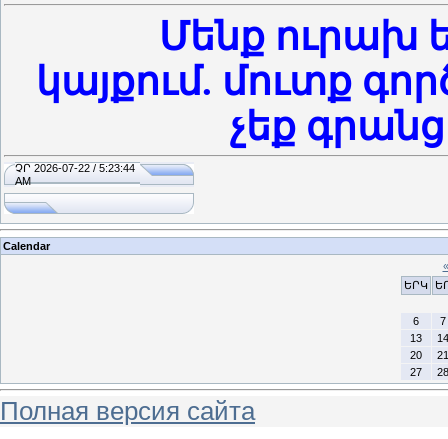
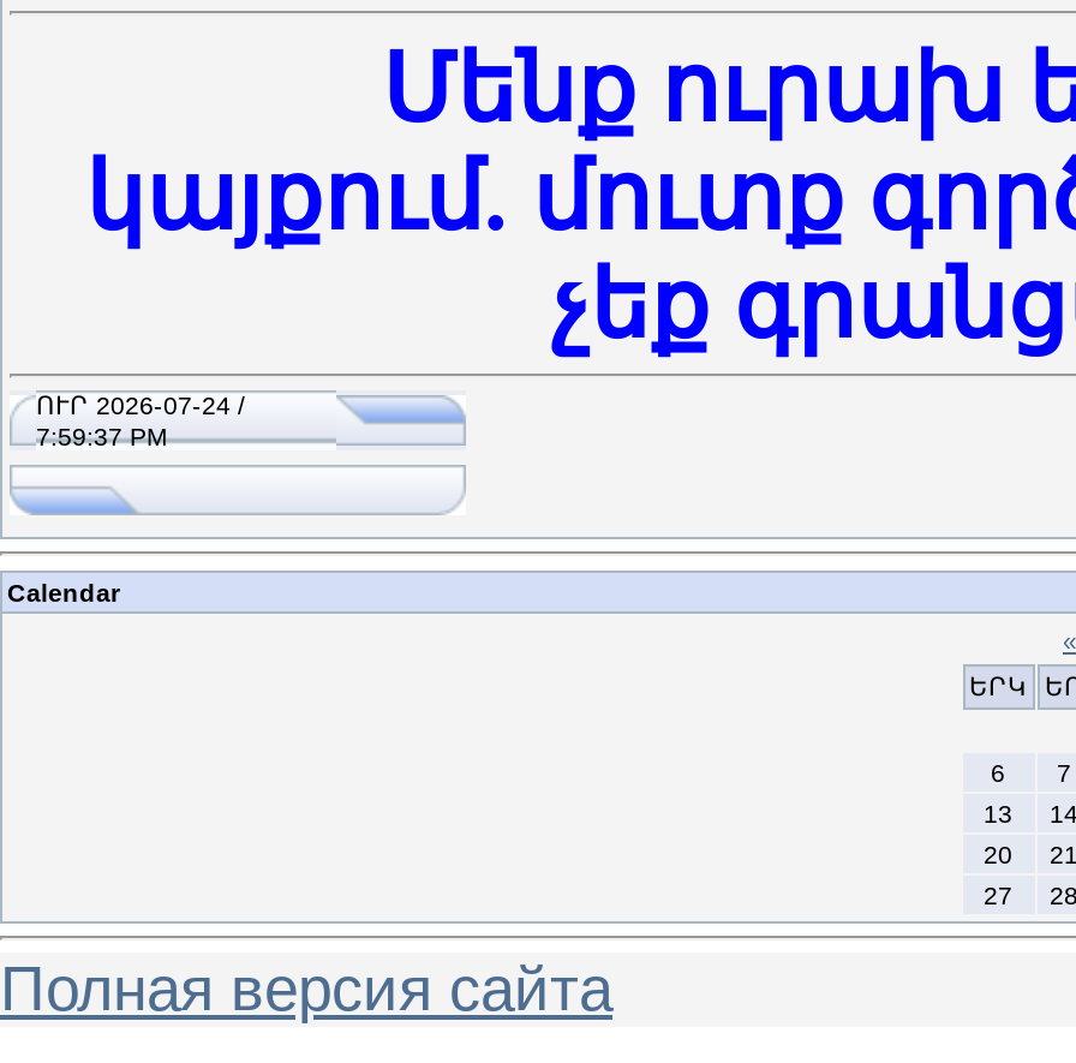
- ՉՐ 2026-07-22 / 5:23:44
- AM
+ ՈՒՐ 2026-07-24 /
+ 7:59:37 PM
